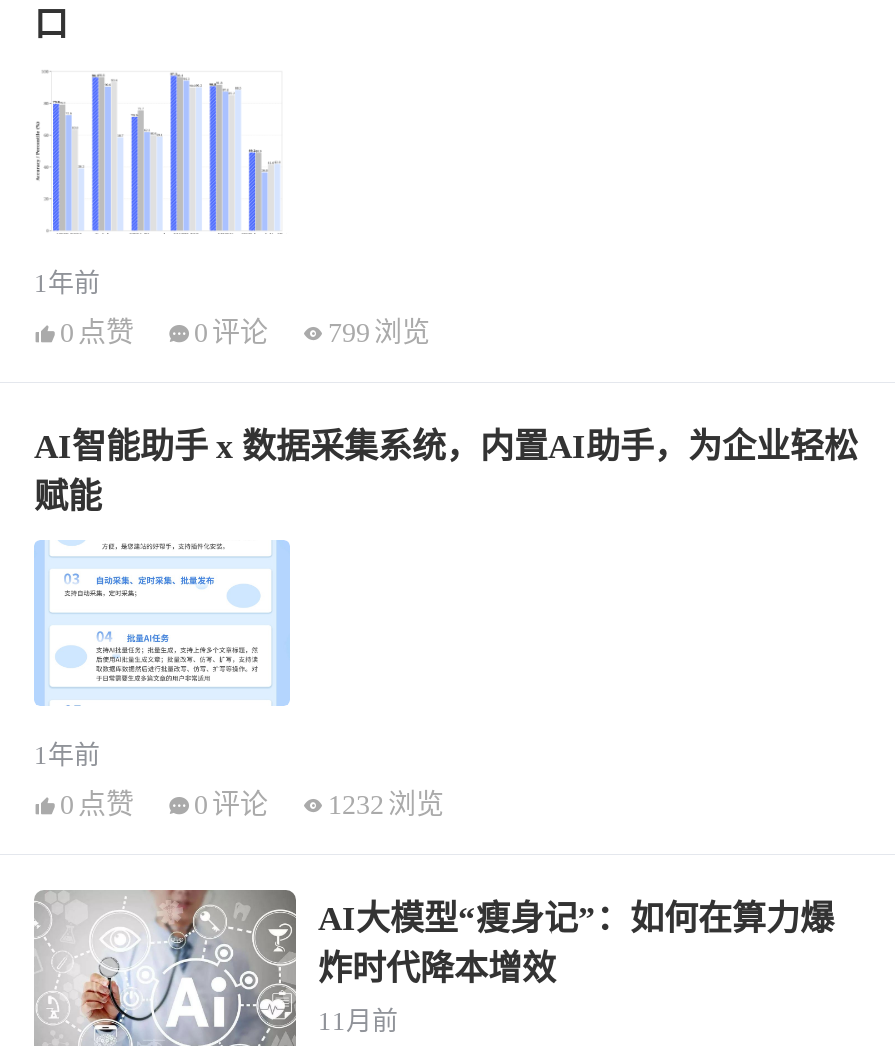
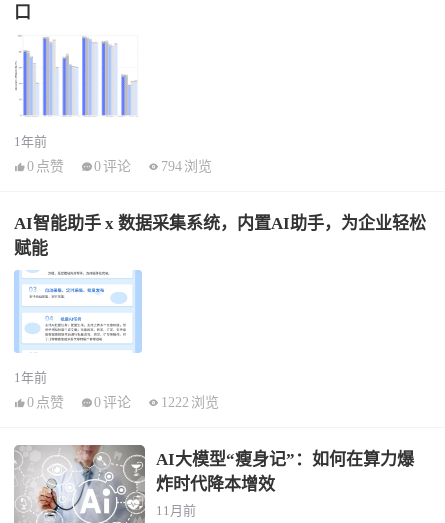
- 0 点赞 0 评论 799 浏览
+ 0 点赞 0 评论 794 浏览

- 0 点赞 0 评论 1232 浏览
+ 0 点赞 0 评论 1222 浏览
